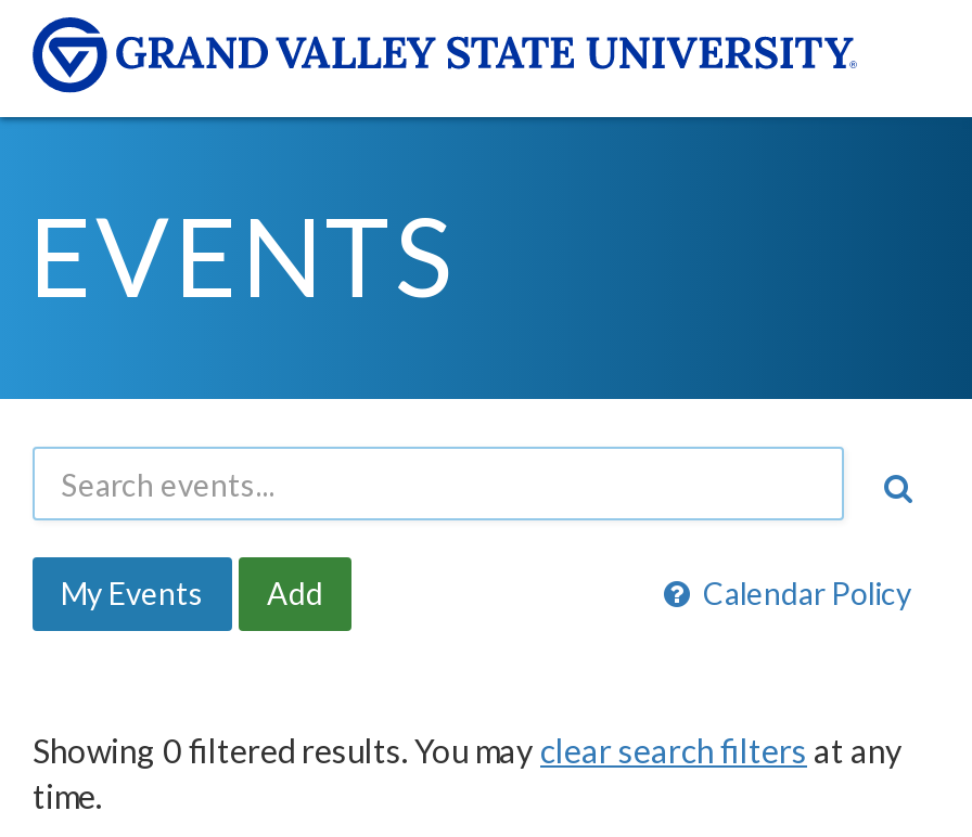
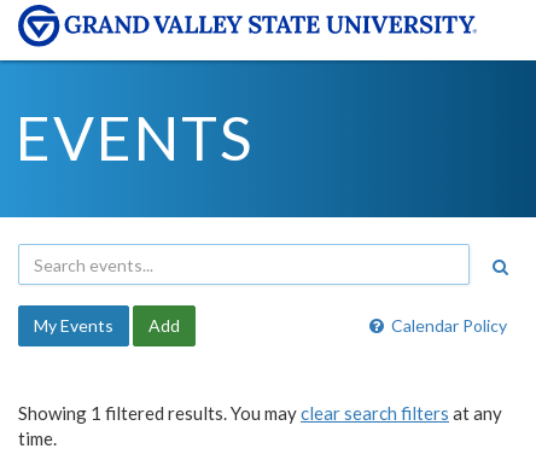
- Showing 0 filtered results. You may clear search filters at any
+ Showing 1 filtered results. You may clear search filters at any
